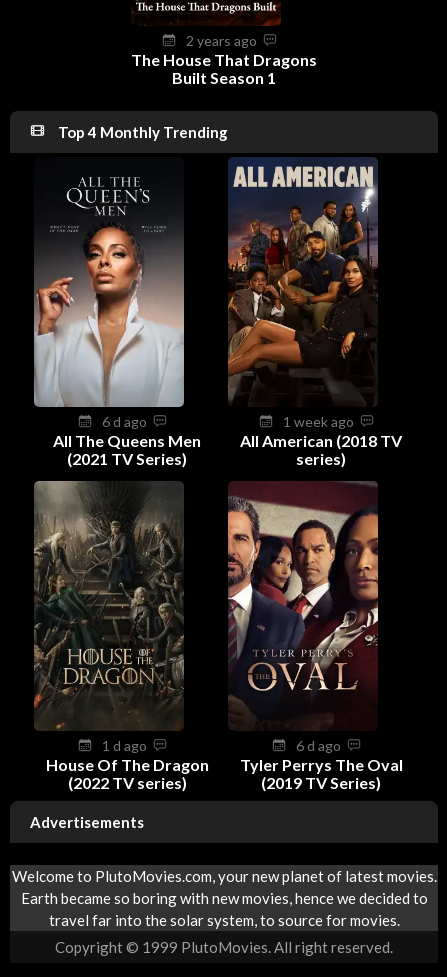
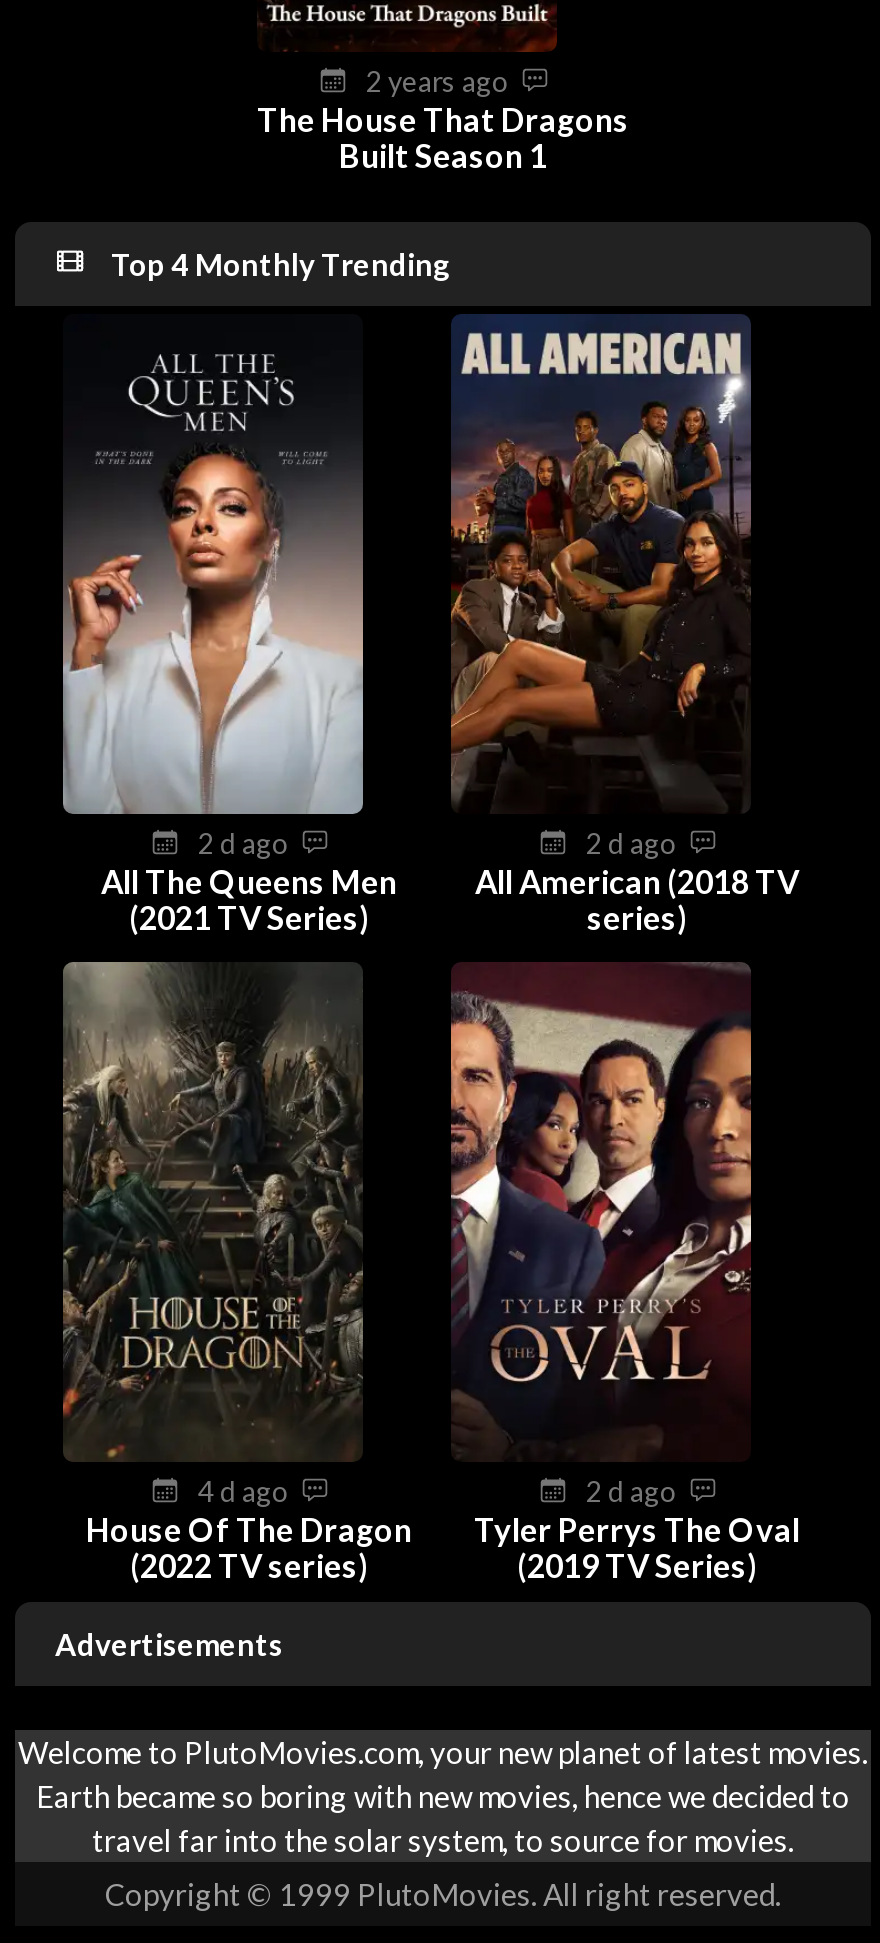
- 6 d ago
+ 2 d ago

- 1 week ago
+ 2 d ago

- 1 d ago
+ 4 d ago

- 6 d ago
+ 2 d ago
